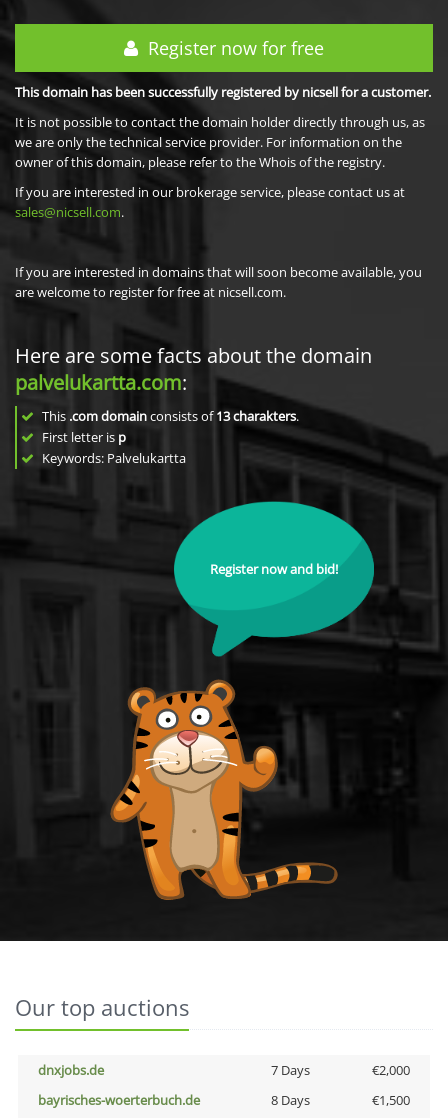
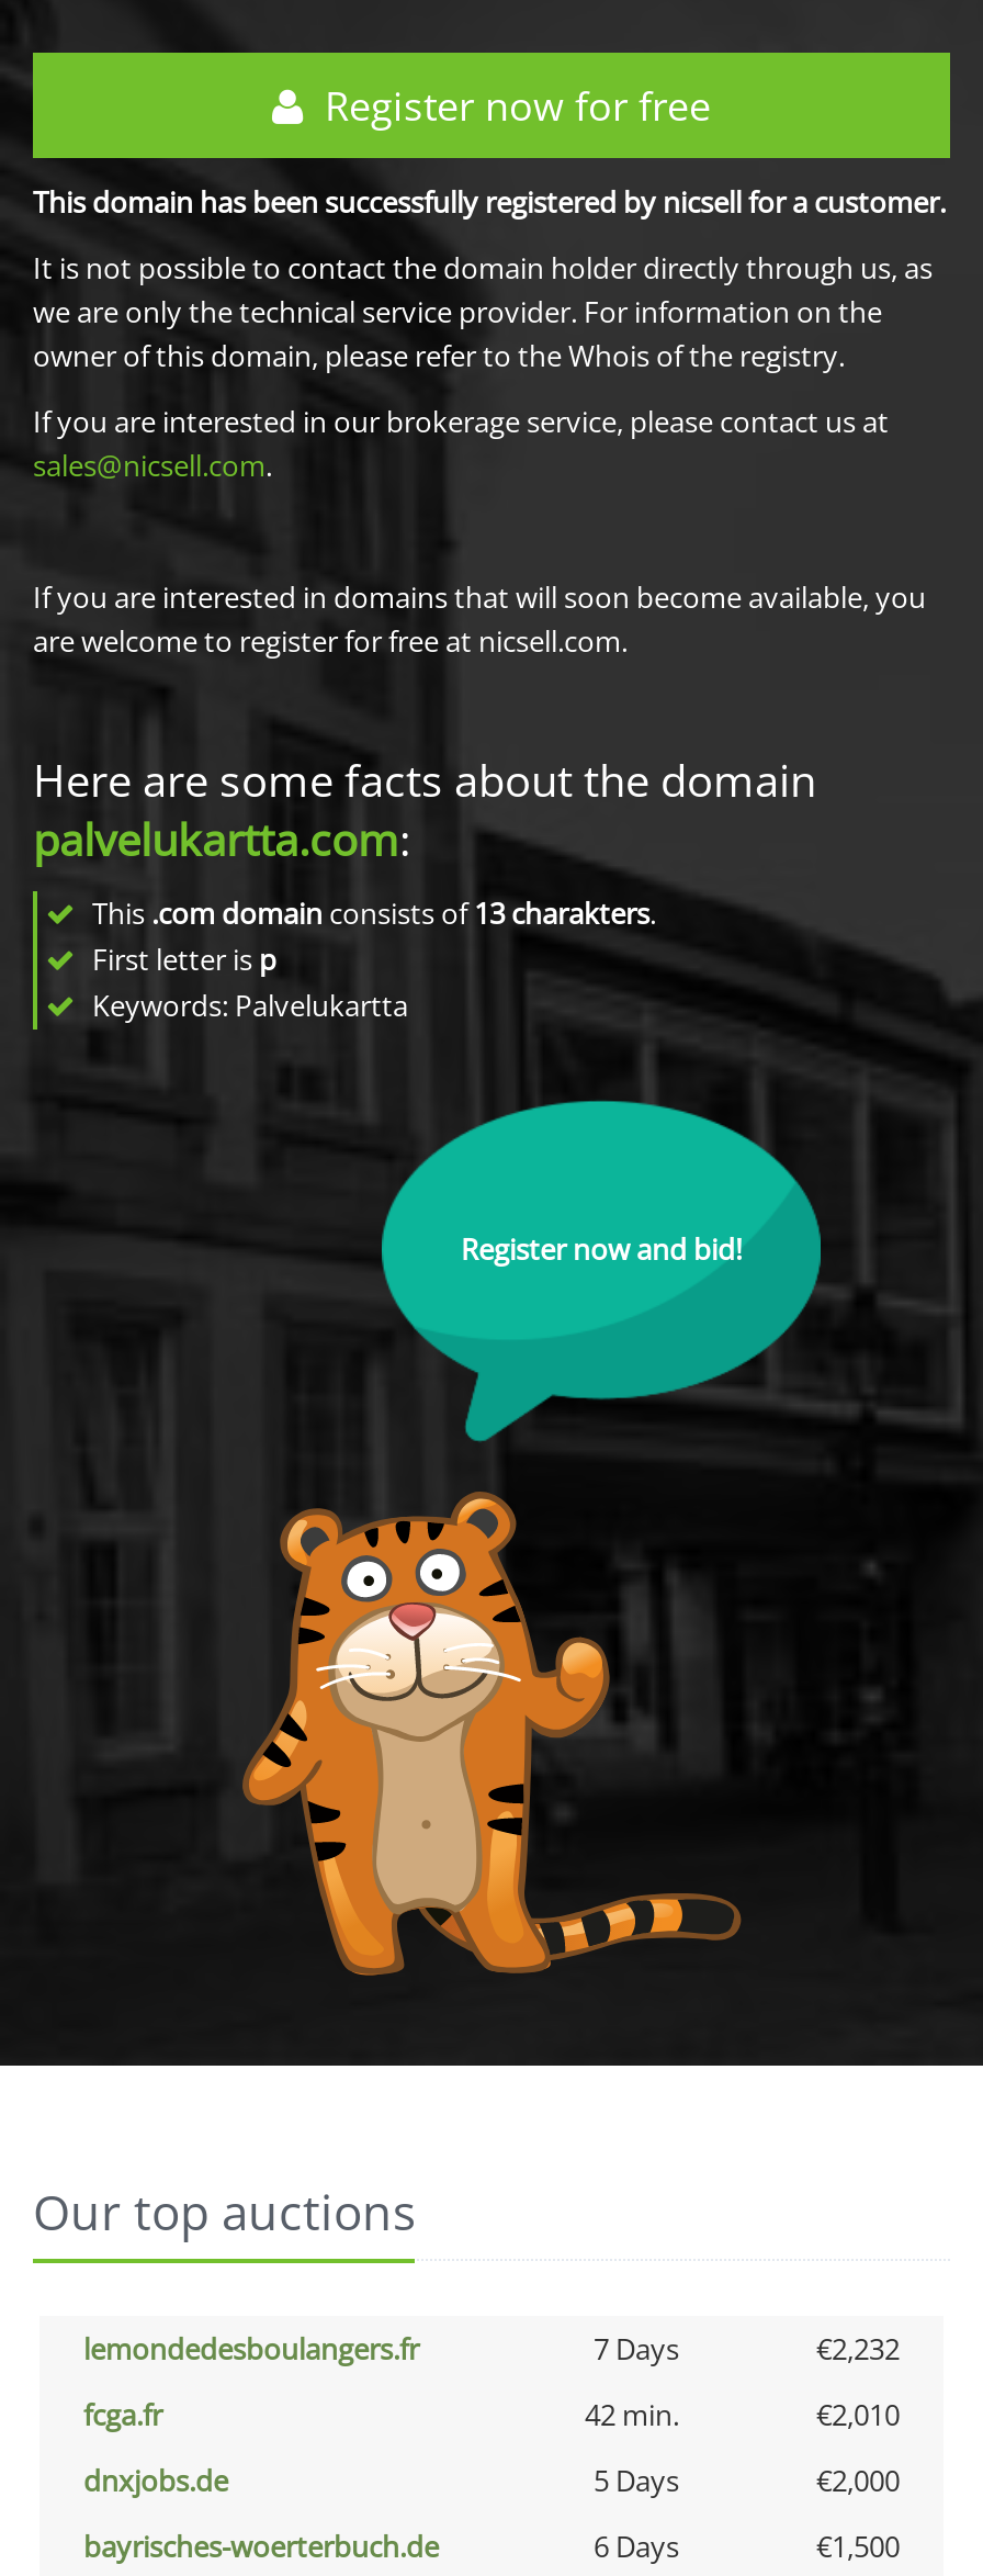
+ lemondedesboulangers.fr
+ 7 Days
+ €2,232
+ fcga.fr
+ 42 min.
+ €2,010

- 7 Days
+ 5 Days

- 8 Days
+ 6 Days
